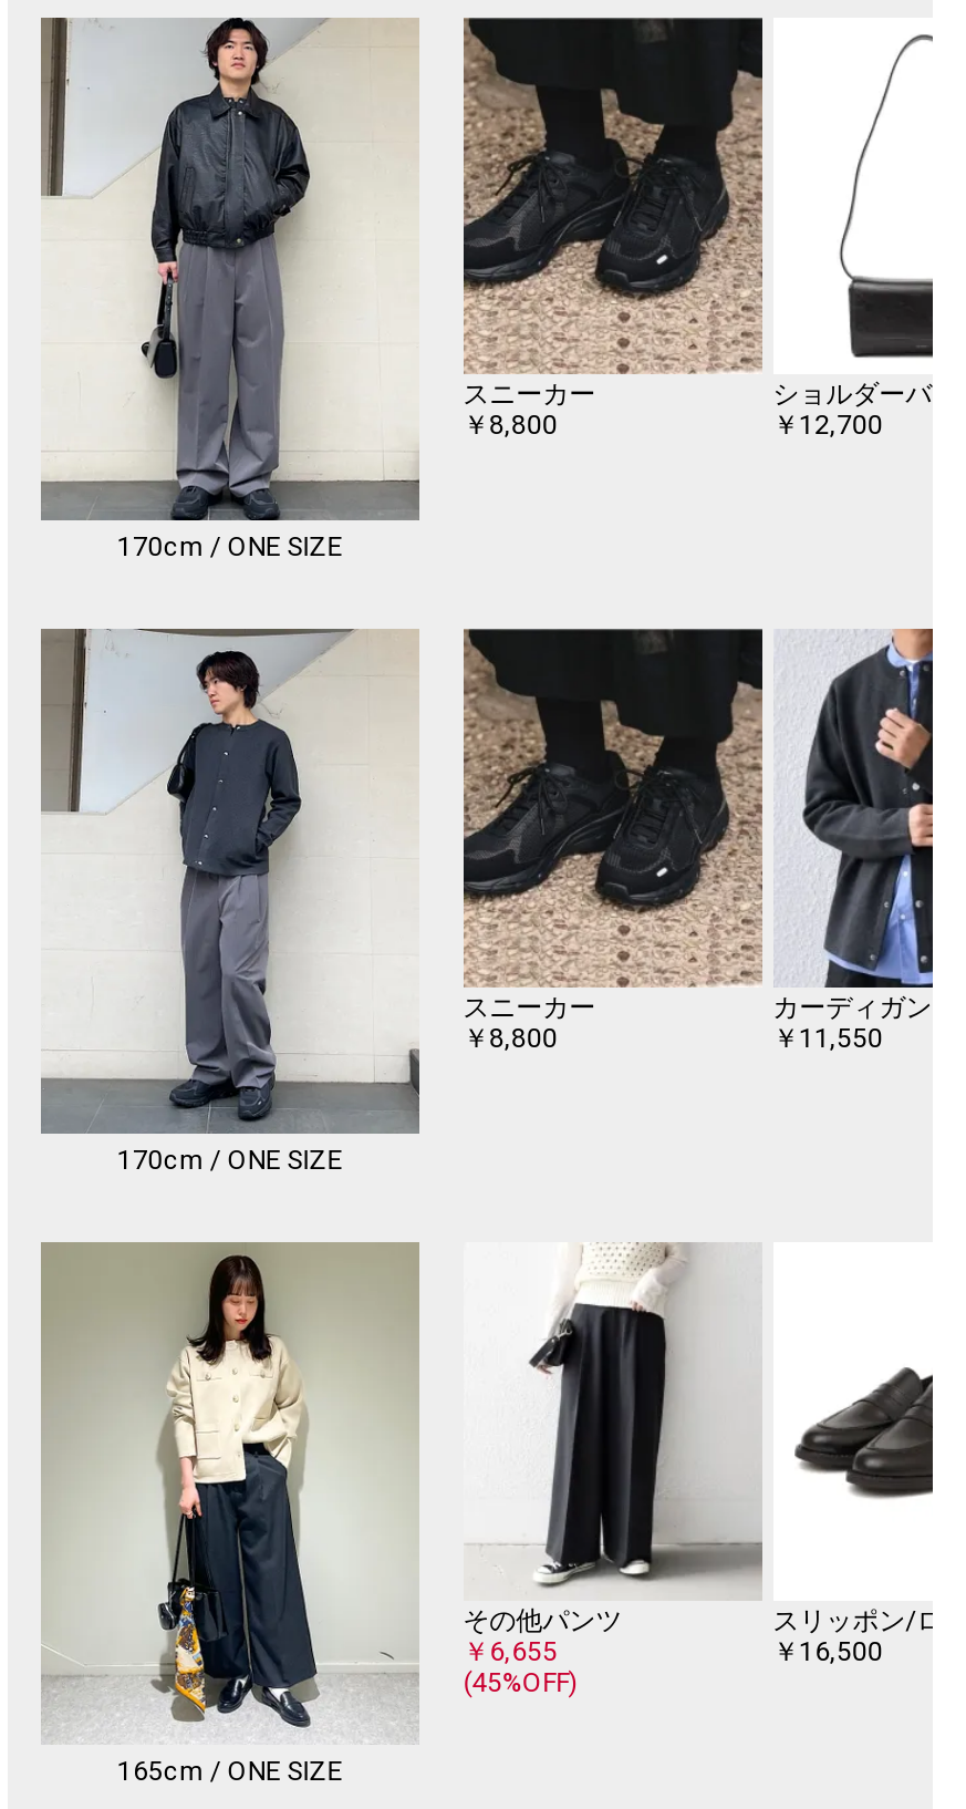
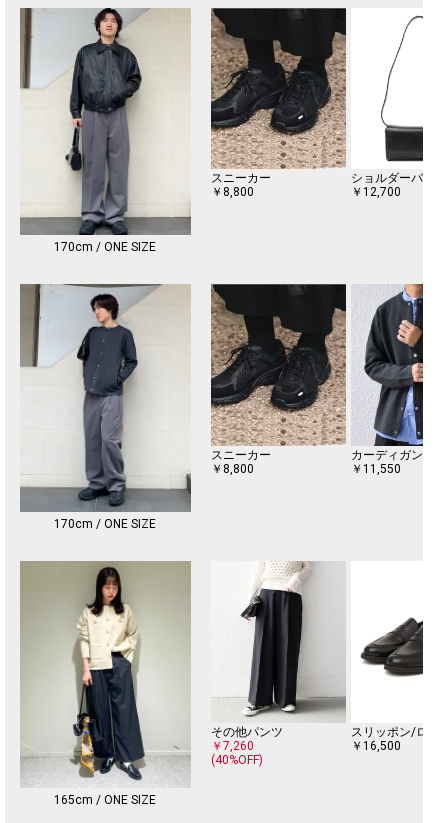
- ￥6,655
- (45%OFF)
+ ￥7,260
+ (40%OFF)
